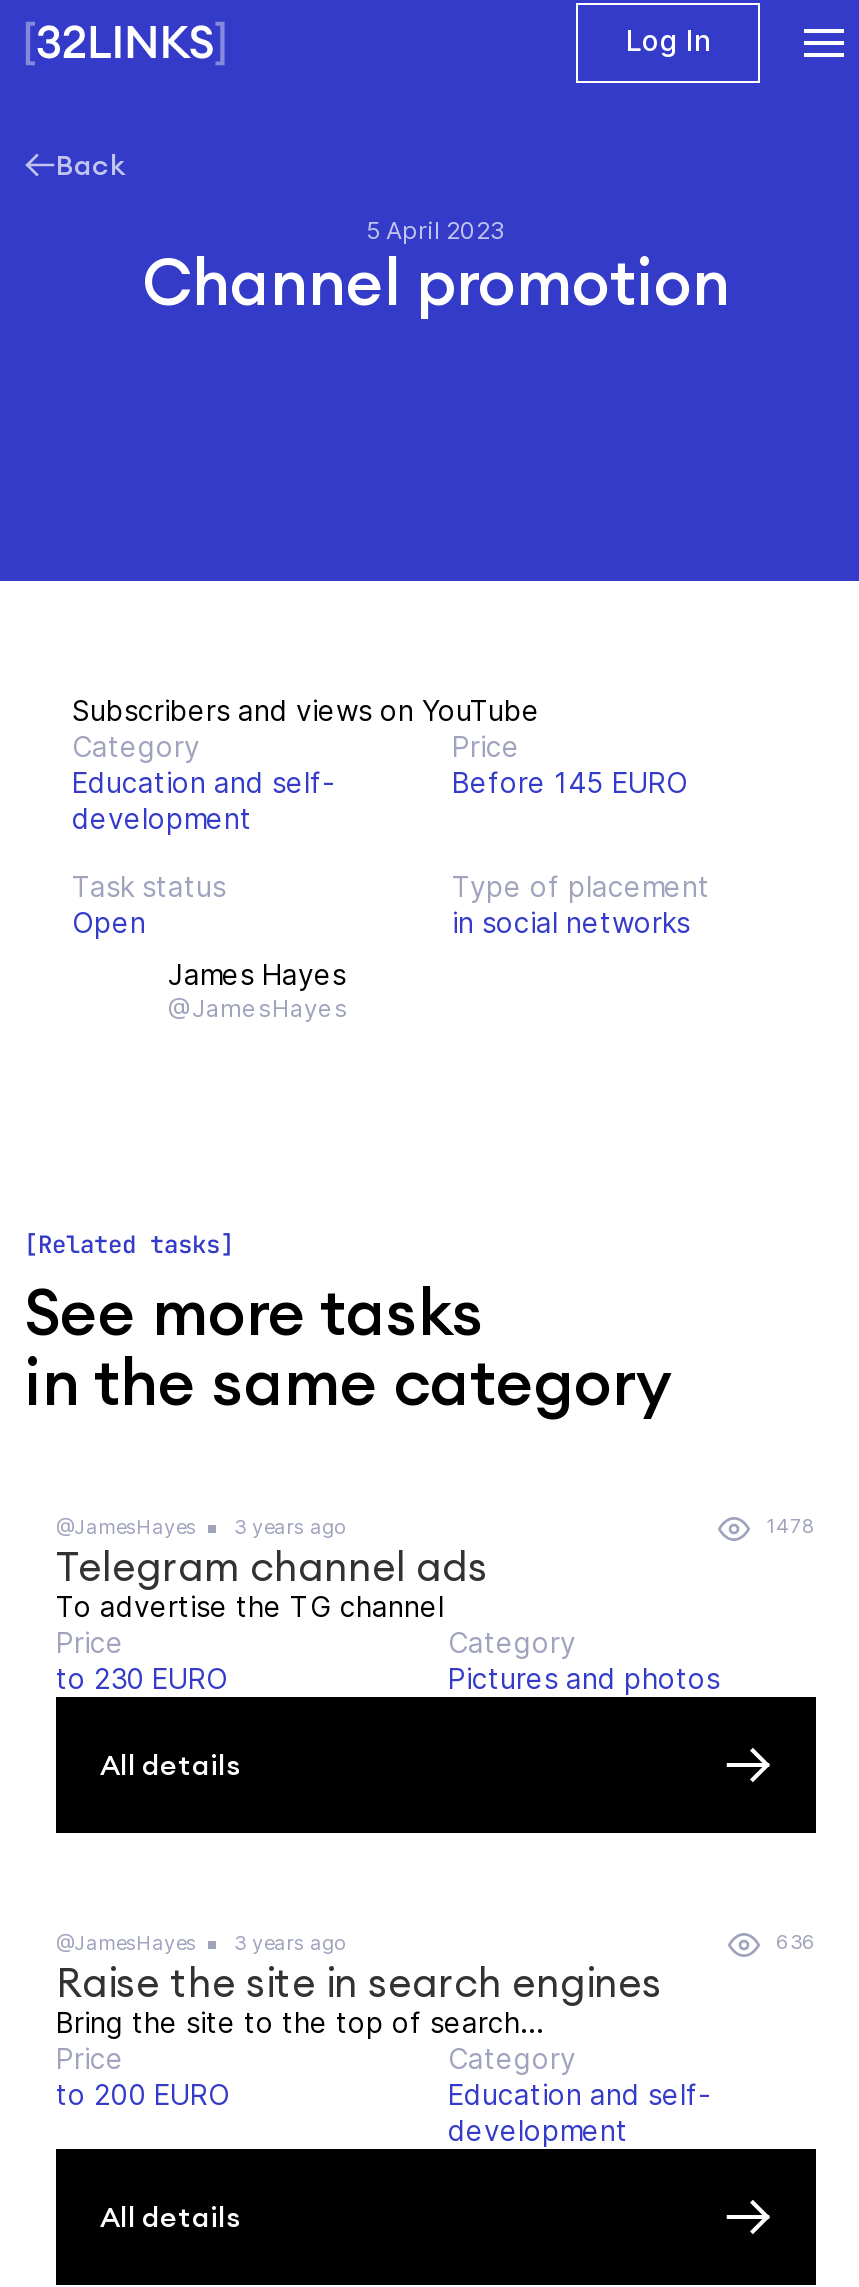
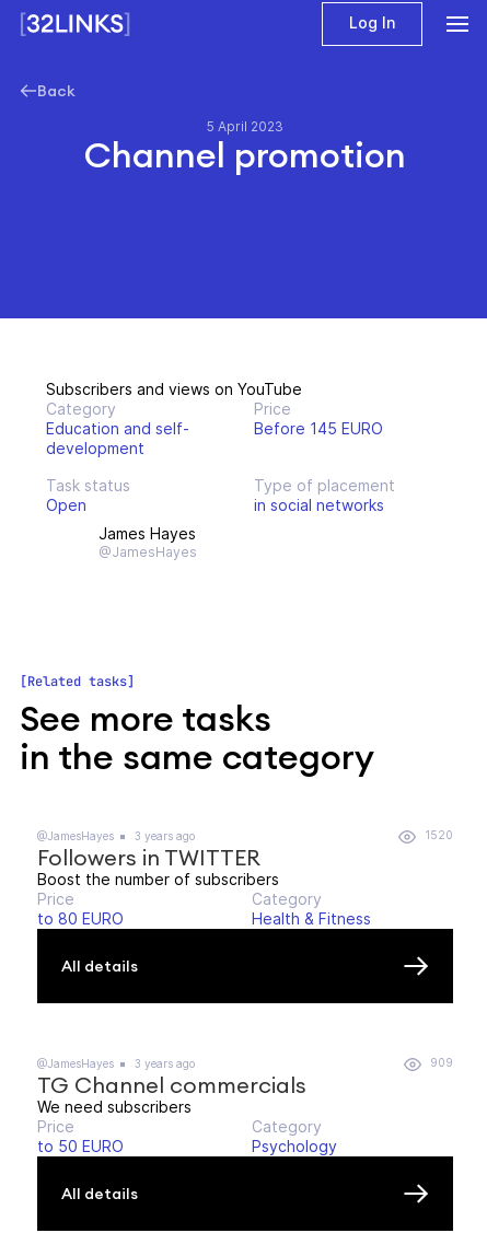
- 1478
- Telegram channel ads
- To advertise the TG channel
+ 1520
+ Followers in TWITTER
+ Boost the number of subscribers

- to 230 EURO
+ to 80 EURO

- Pictures and photos
+ Health & Fitness

- 636
- Raise the site in search engines
- Bring the site to the top of search...
+ 909
+ TG Channel commercials
+ We need subscribers

- to 200 EURO
+ to 50 EURO

- Education and self-
- development
+ Psychology
